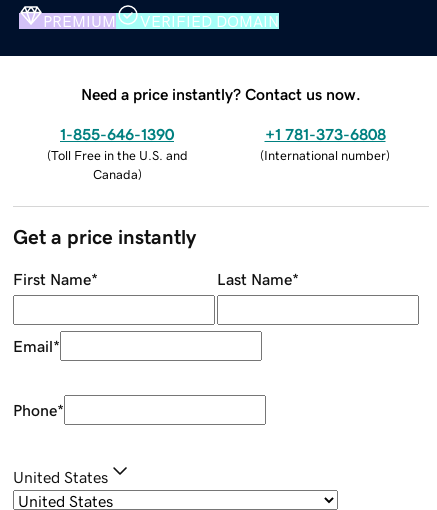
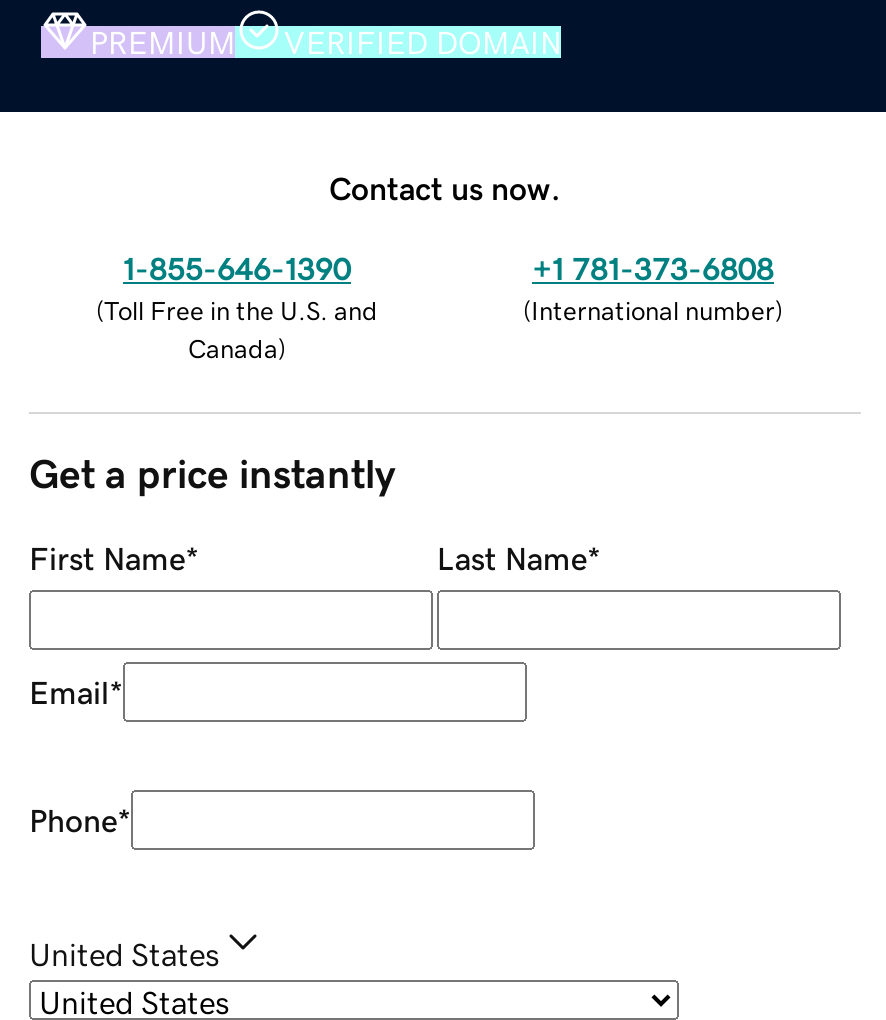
- Need a price instantly? Contact us now.
+ Contact us now.
